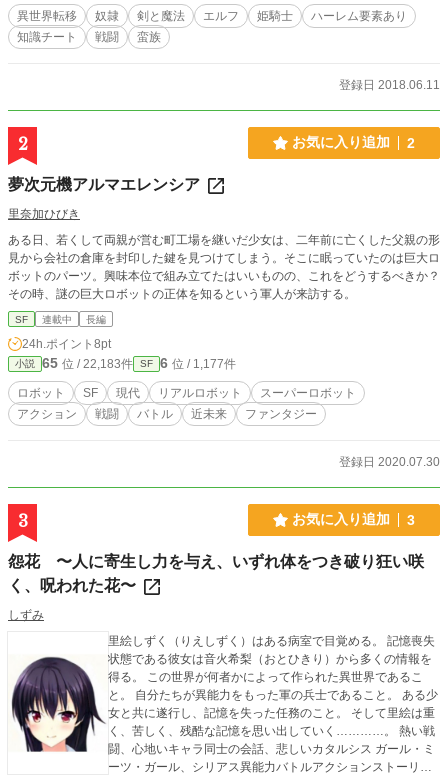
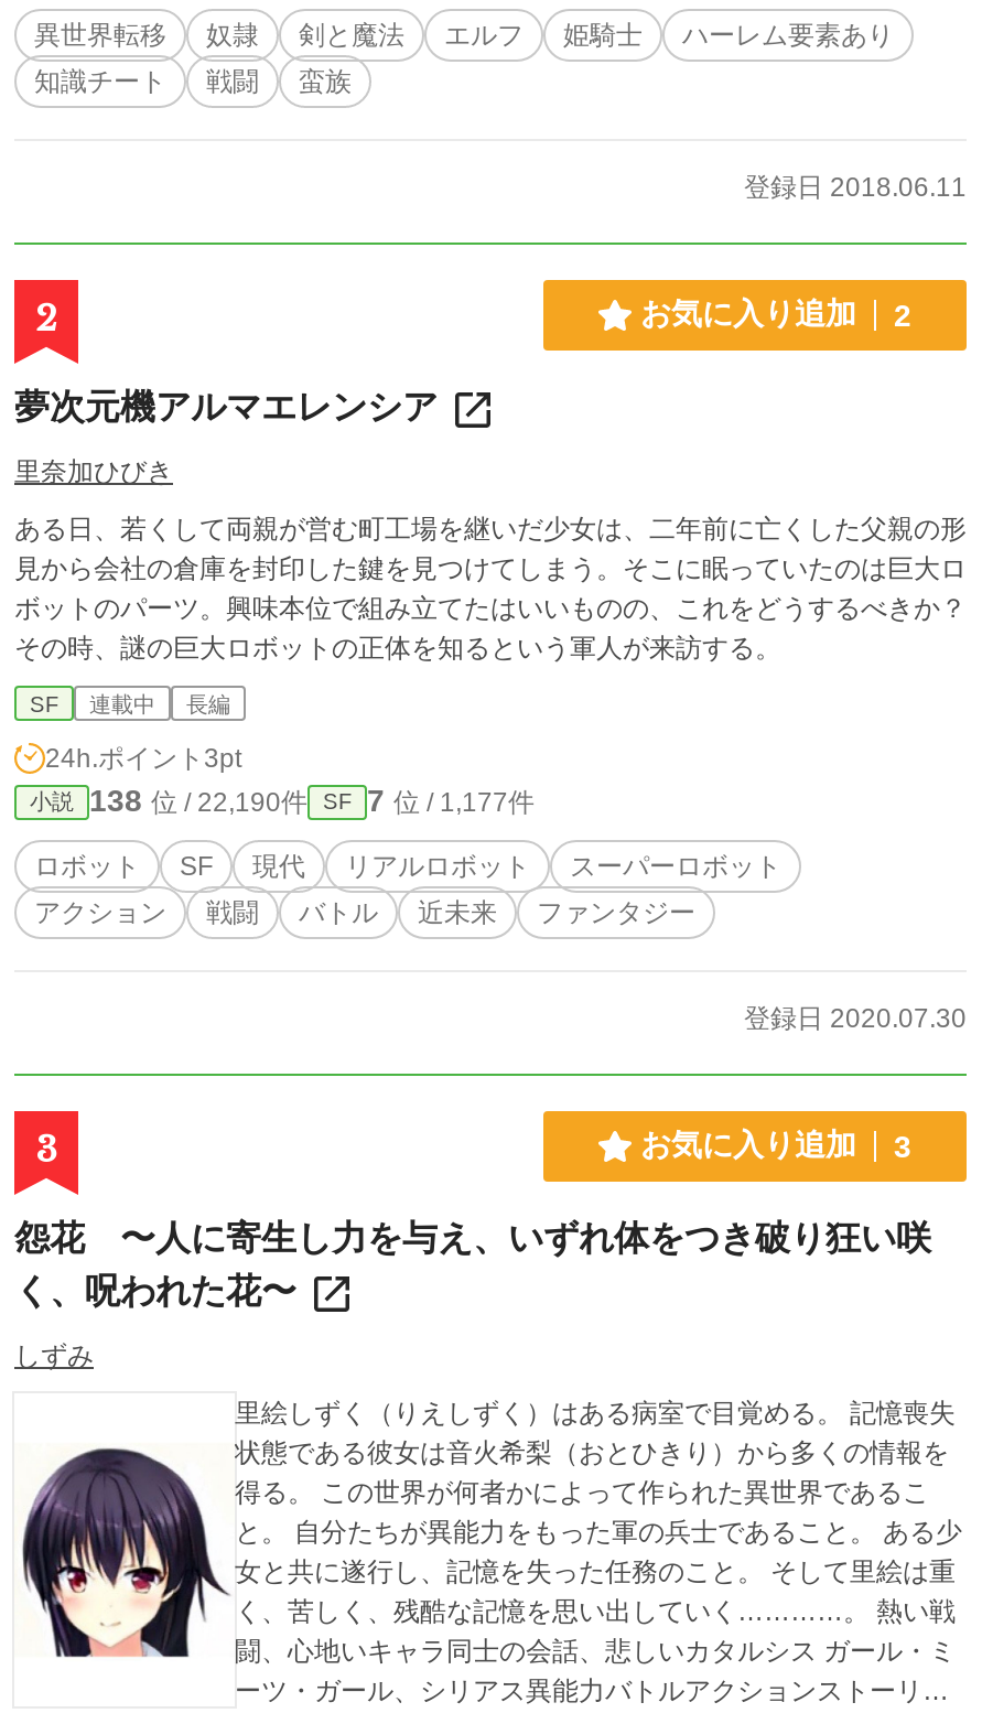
- 24h.ポイント8pt
+ 24h.ポイント3pt

- 65位 / 22,183件
+ 138位 / 22,190件

- 6位 / 1,177件
+ 7位 / 1,177件
